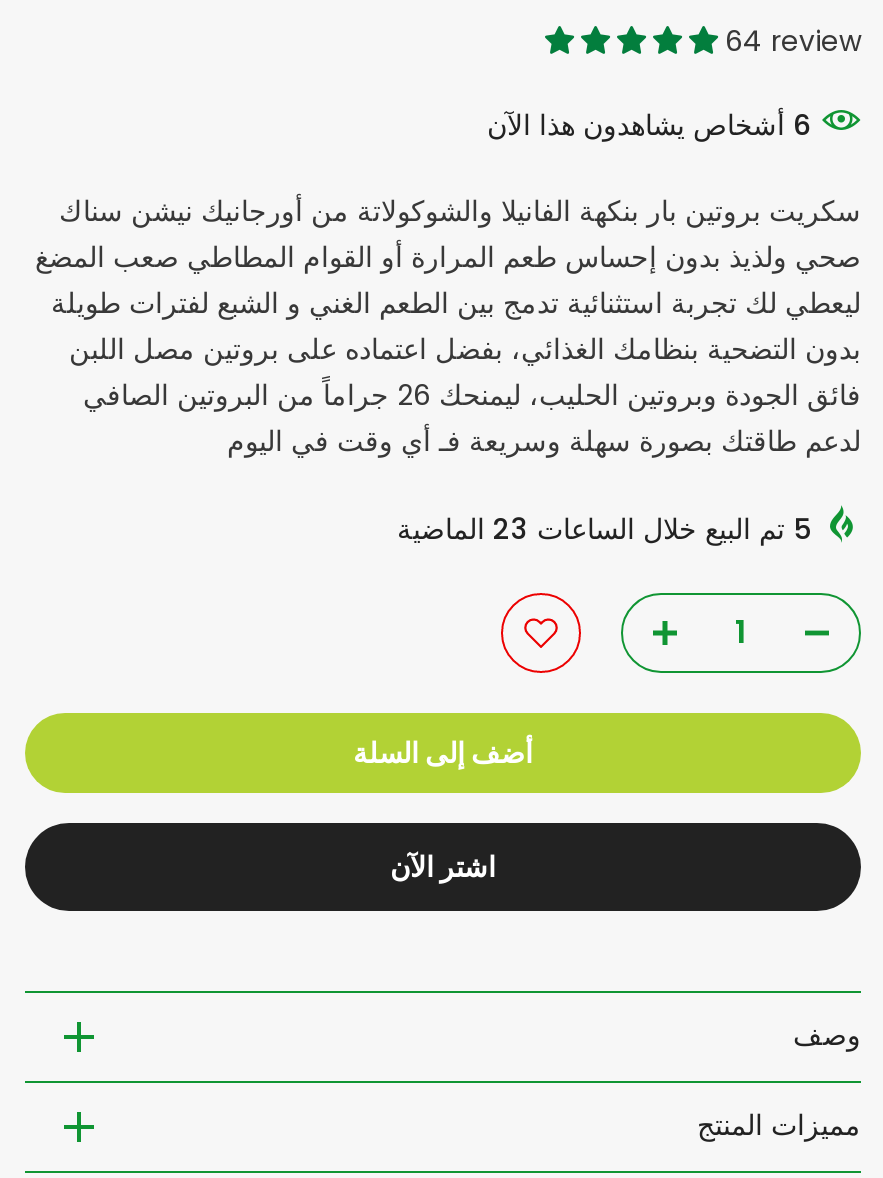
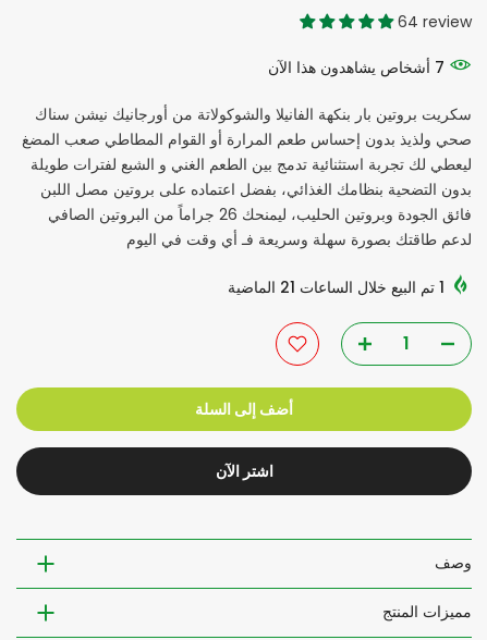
- 6 أشخاص يشاهدون هذا الآن
+ 7 أشخاص يشاهدون هذا الآن

- 5 تم البيع خلال الساعات 23 الماضية
+ 1 تم البيع خلال الساعات 21 الماضية
